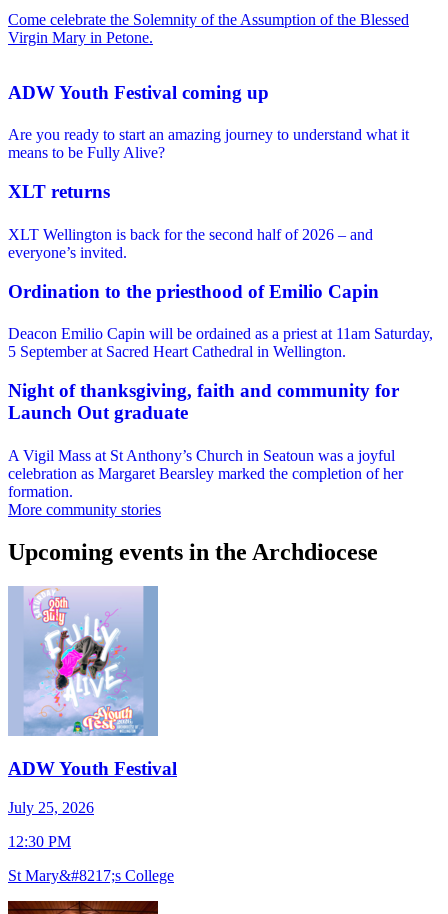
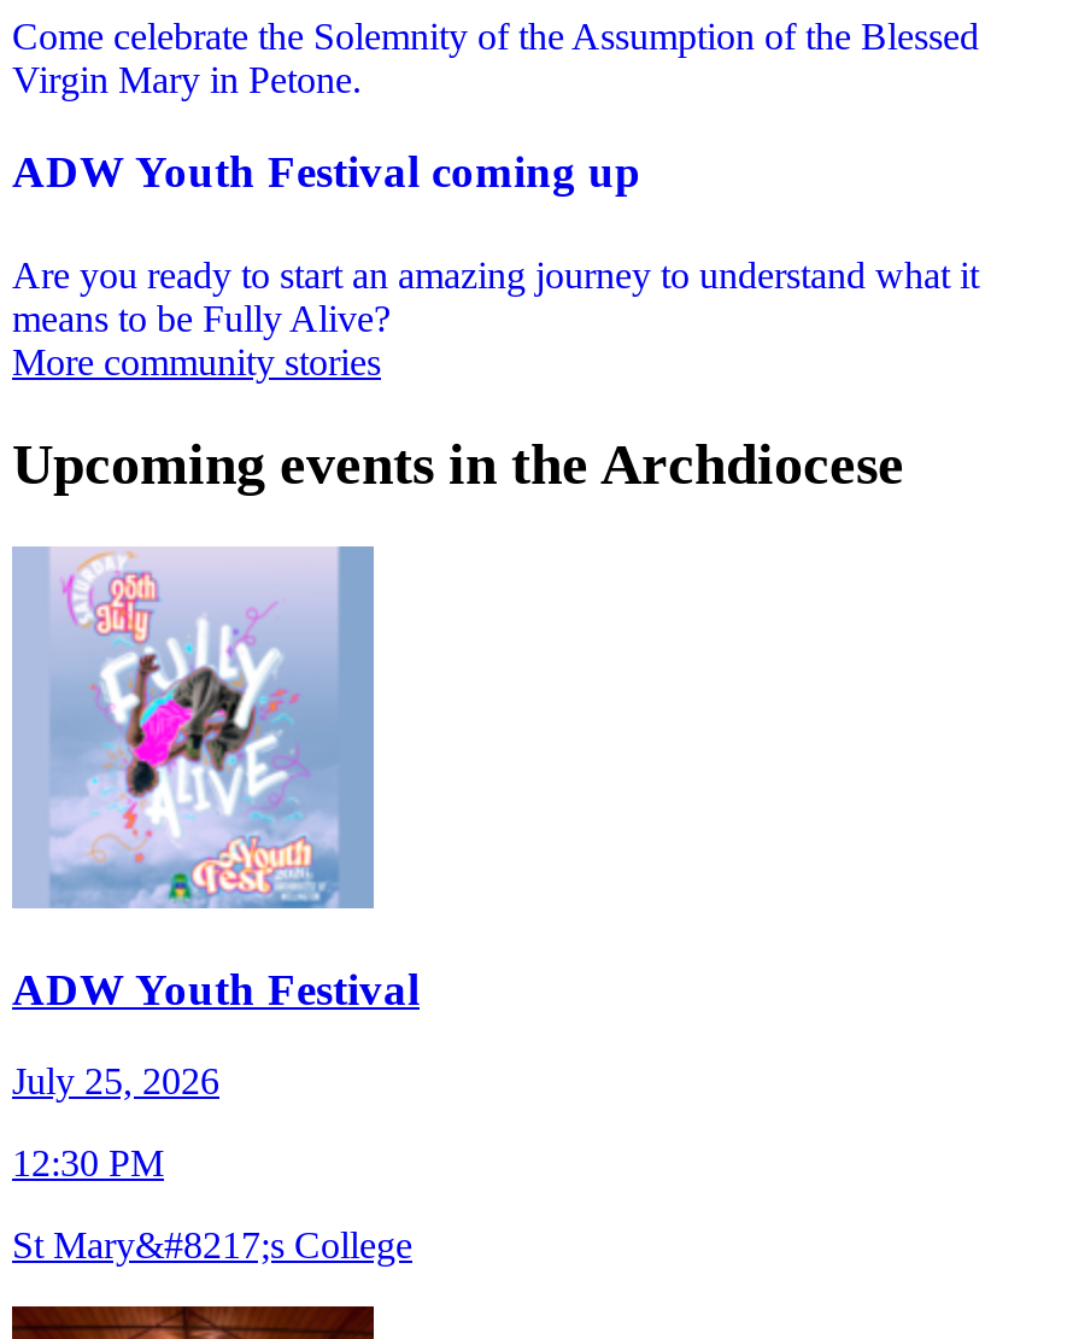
- XLT returns
- XLT Wellington is back for the second half of 2026 – and
- everyone’s invited.
- Ordination to the priesthood of Emilio Capin
- Deacon Emilio Capin will be ordained as a priest at 11am Saturday,
- 5 September at Sacred Heart Cathedral in Wellington.
- Night of thanksgiving, faith and community for
- Launch Out graduate
- A Vigil Mass at St Anthony’s Church in Seatoun was a joyful
- celebration as Margaret Bearsley marked the completion of her
- formation.
